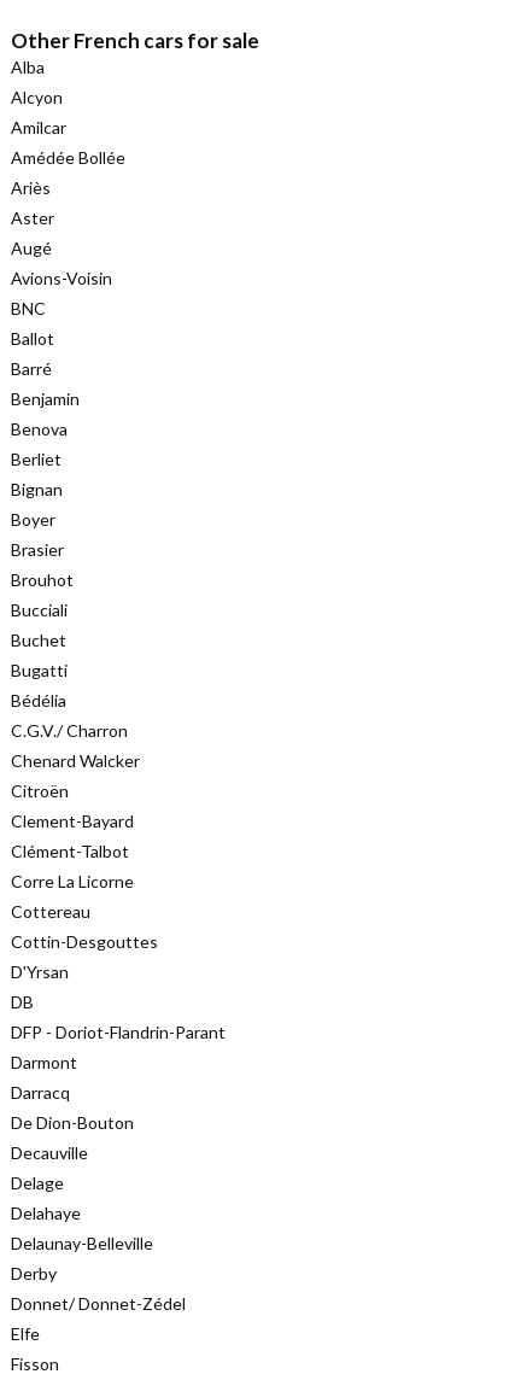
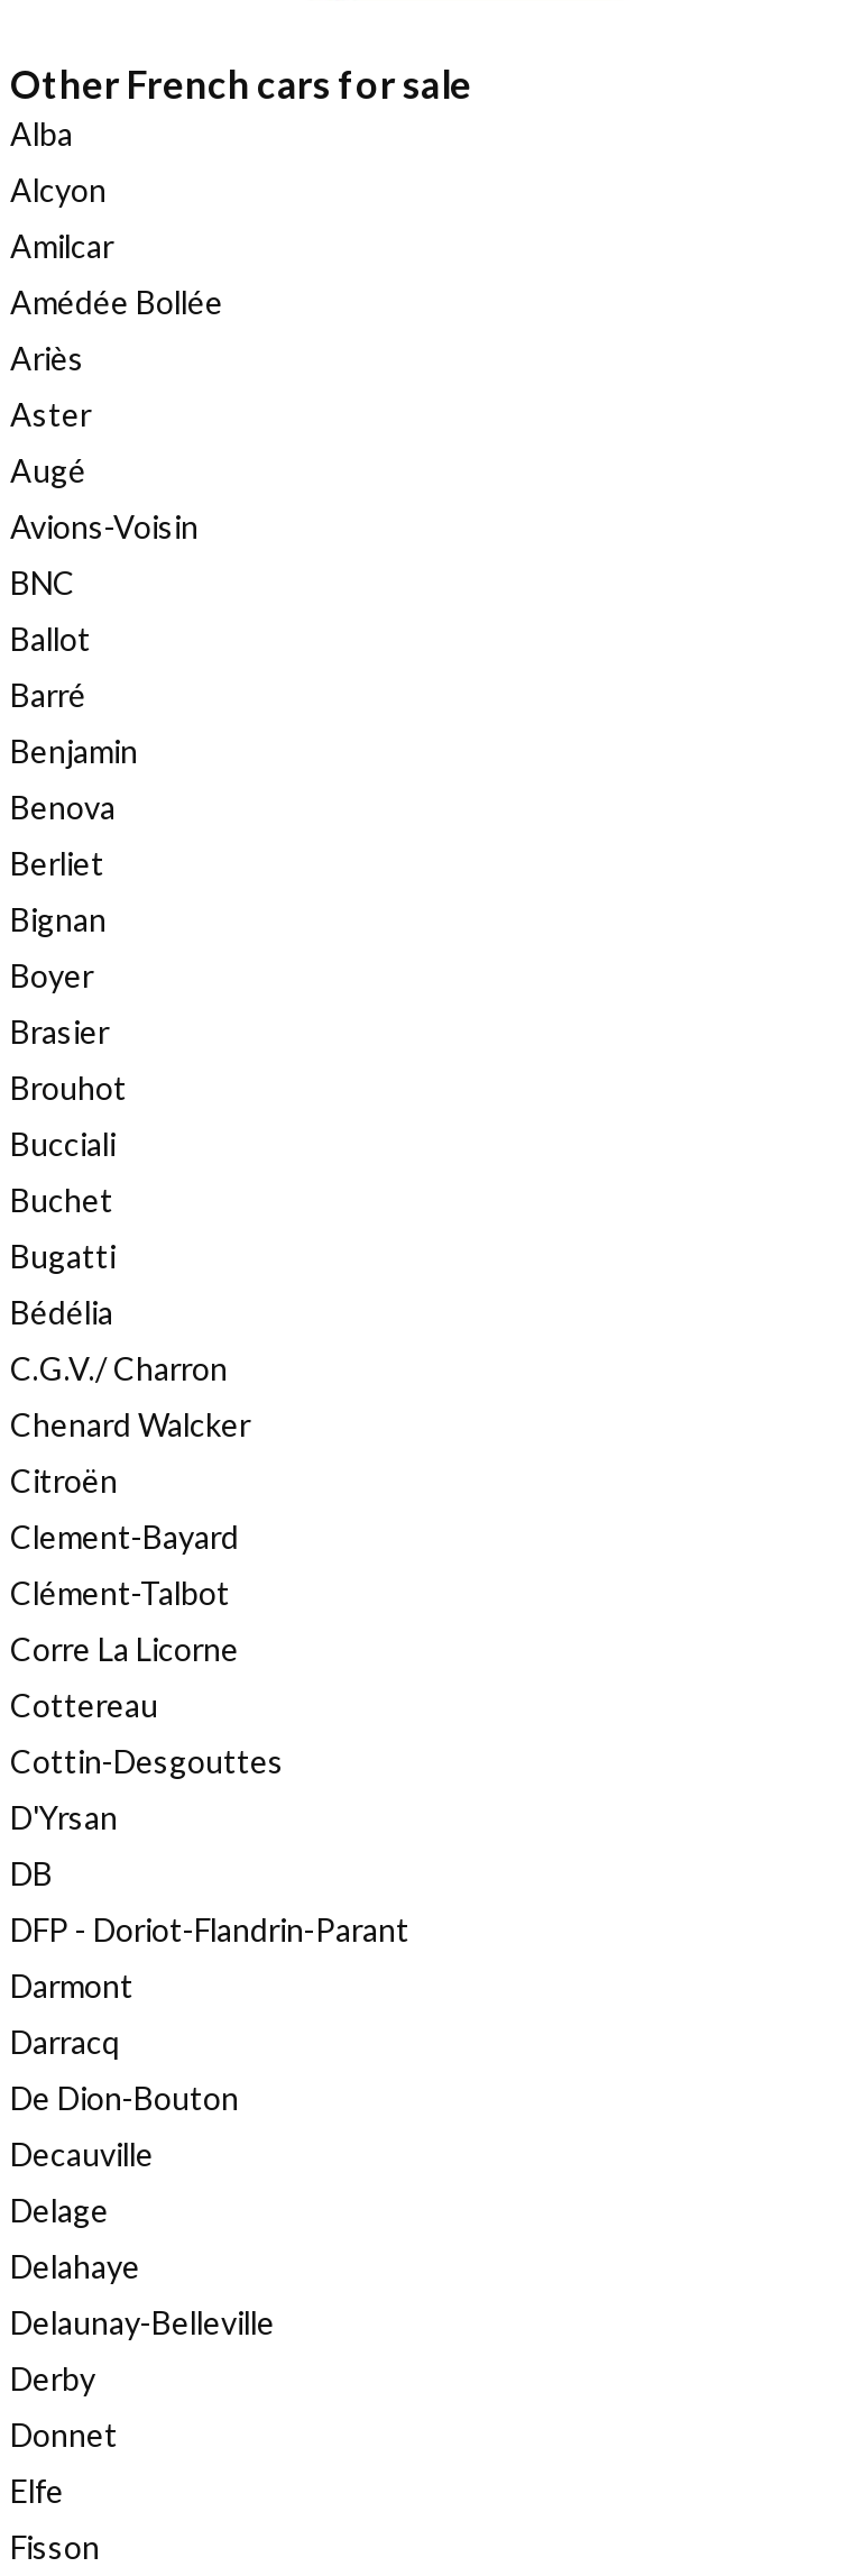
- Donnet/ Donnet-Zédel
+ Donnet
